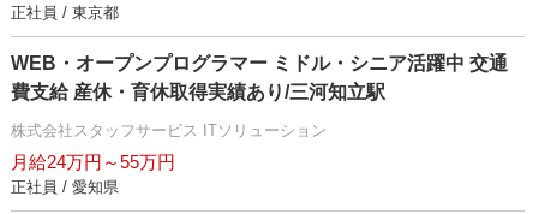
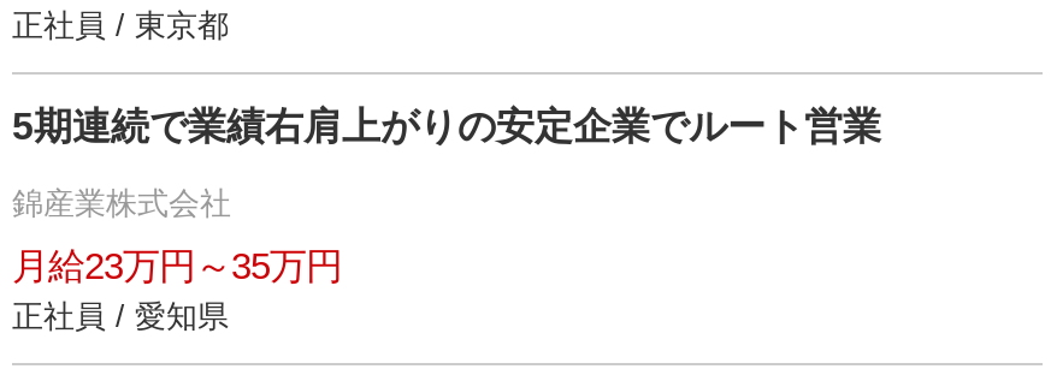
- WEB・オープンプログラマー ミドル・シニア活躍中 交通
- 費支給 産休・育休取得実績あり/三河知立駅
+ 5期連続で業績右肩上がりの安定企業でルート営業

- 株式会社スタッフサービス ITソリューション
+ 錦産業株式会社

- 月給24万円～55万円
+ 月給23万円～35万円
